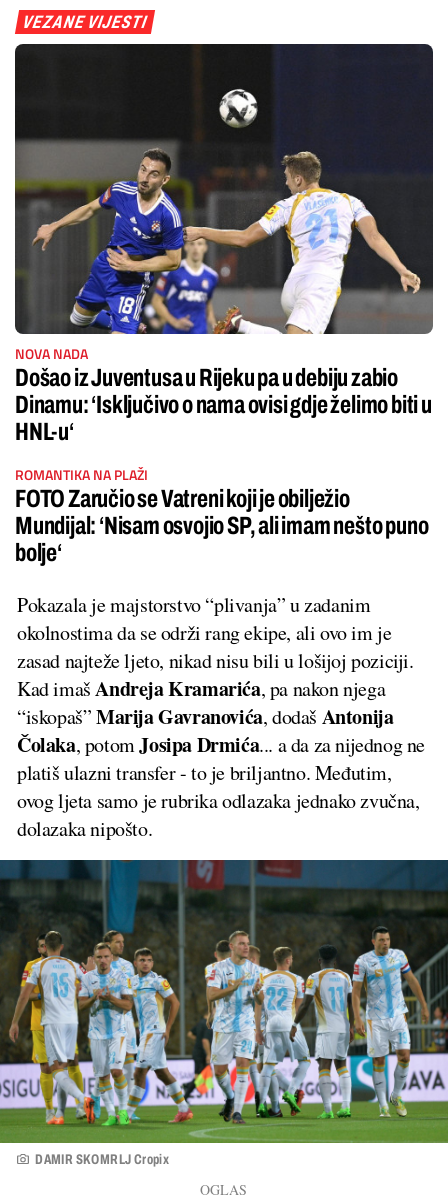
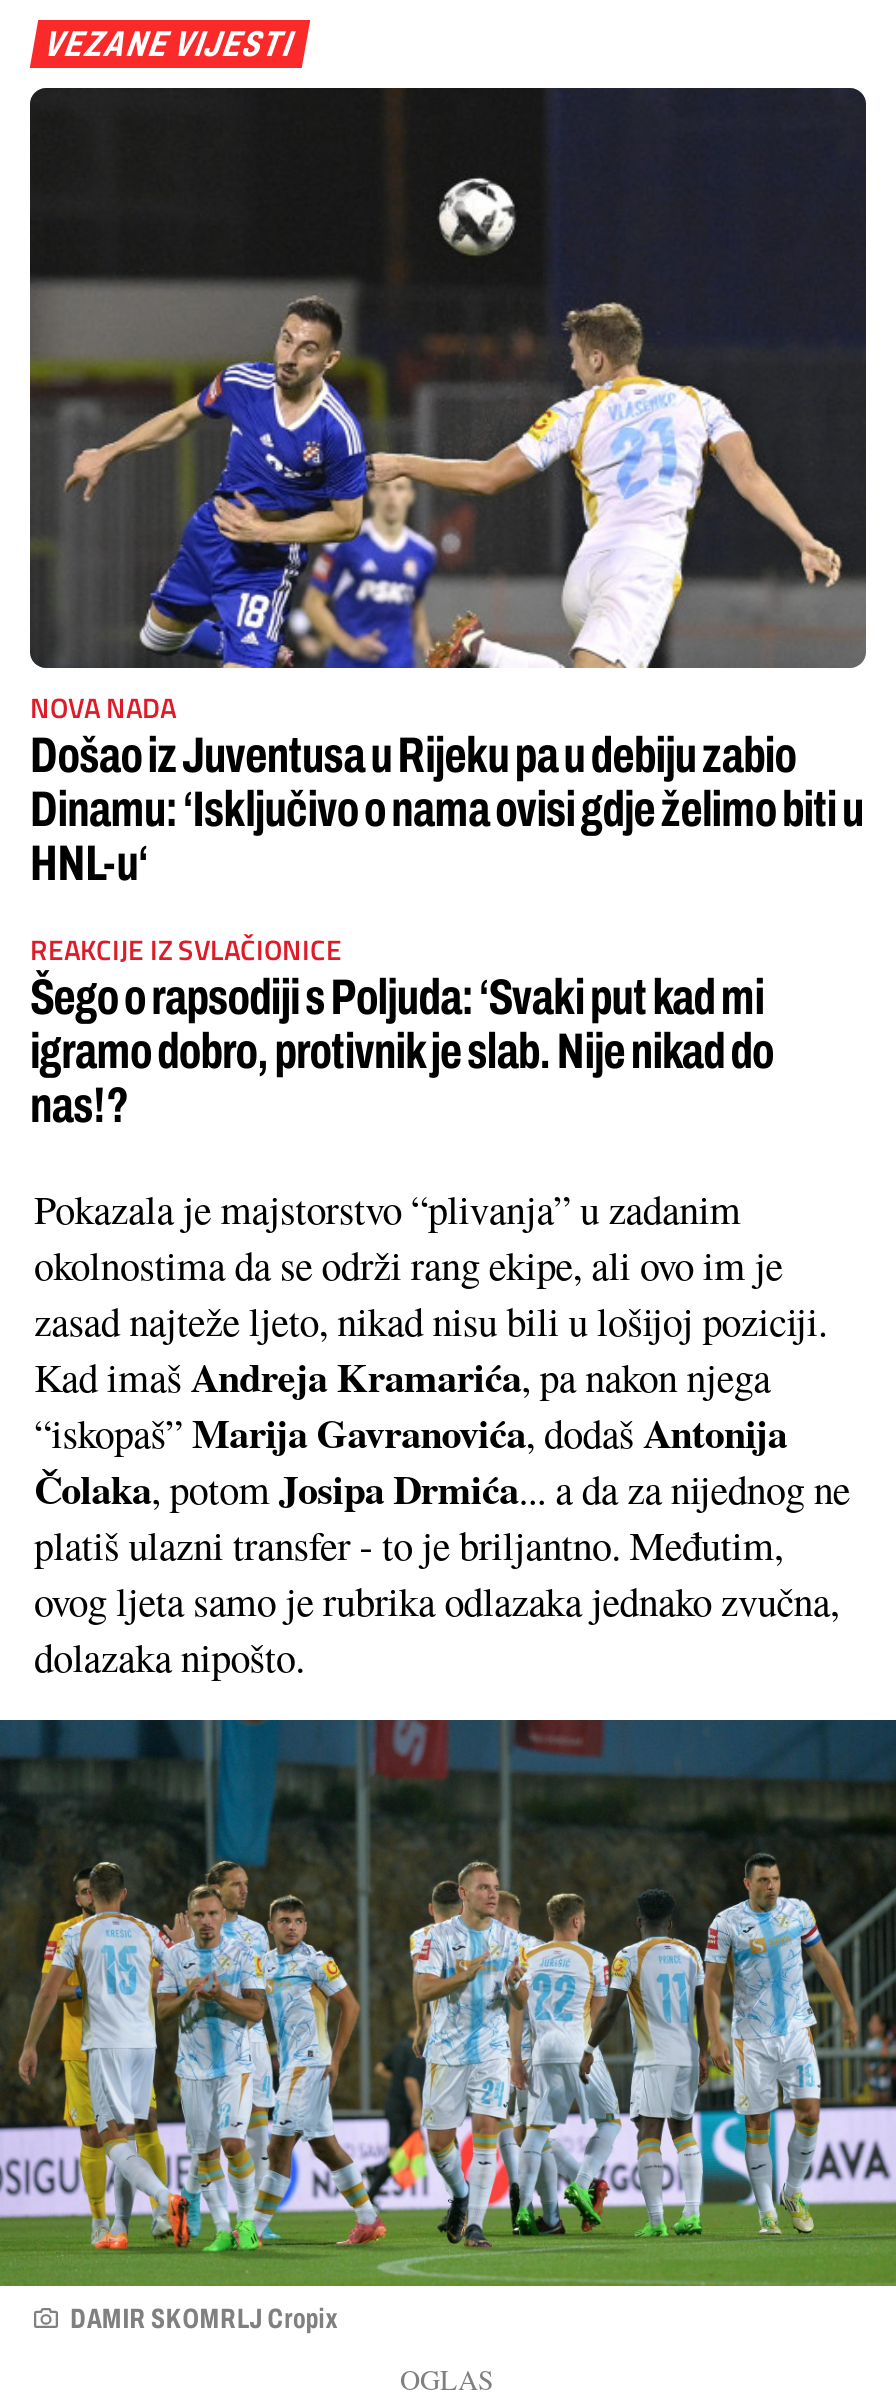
- ROMANTIKA NA PLAŽI
- FOTO Zaručio se Vatreni koji je obilježio
- Mundijal: ‘Nisam osvojio SP, ali imam nešto puno
- bolje‘
+ REAKCIJE IZ SVLAČIONICE
+ Šego o rapsodiji s Poljuda: ‘Svaki put kad mi
+ igramo dobro, protivnik je slab. Nije nikad do
+ nas!?
